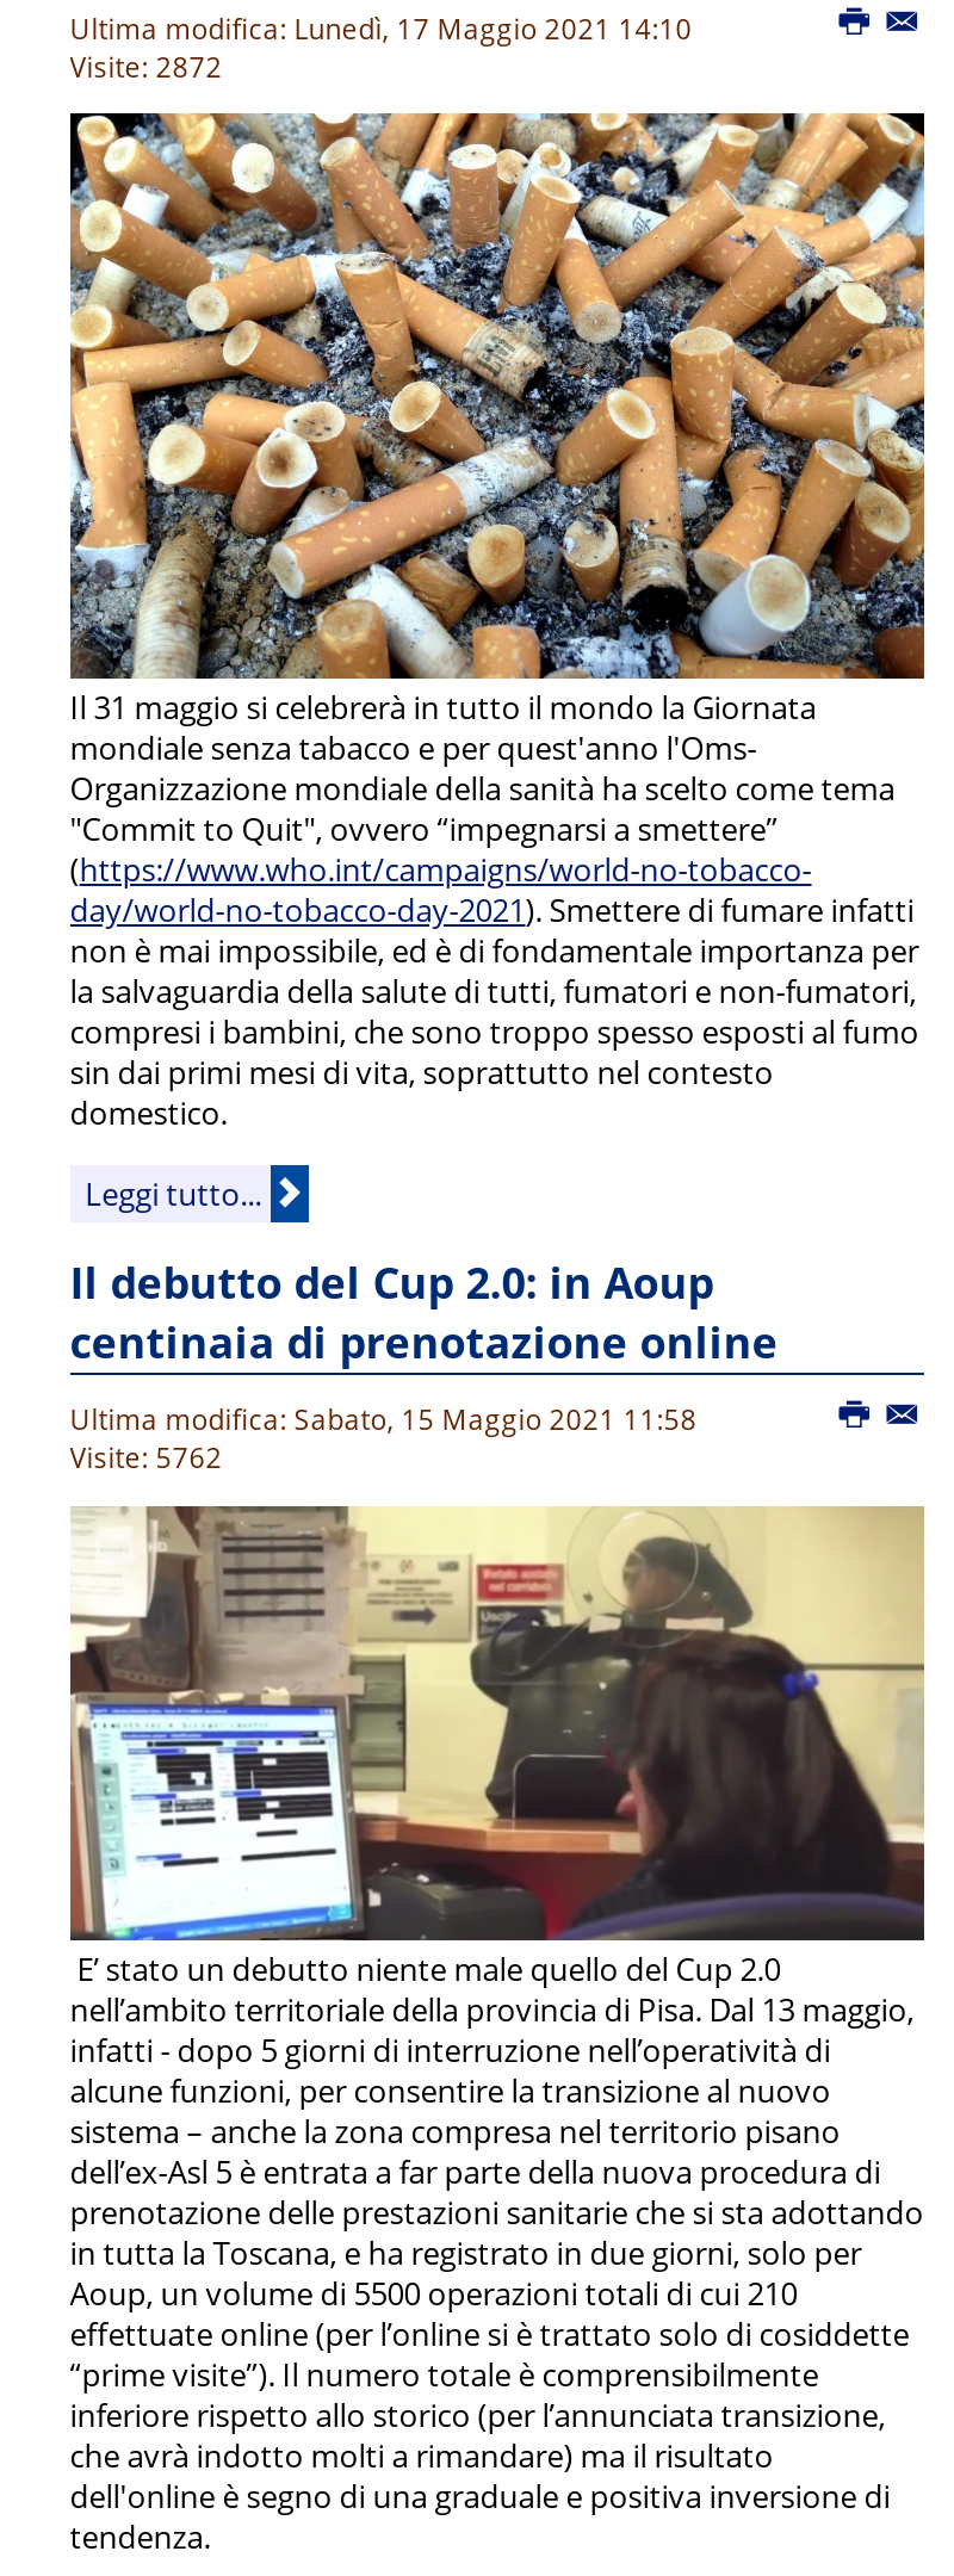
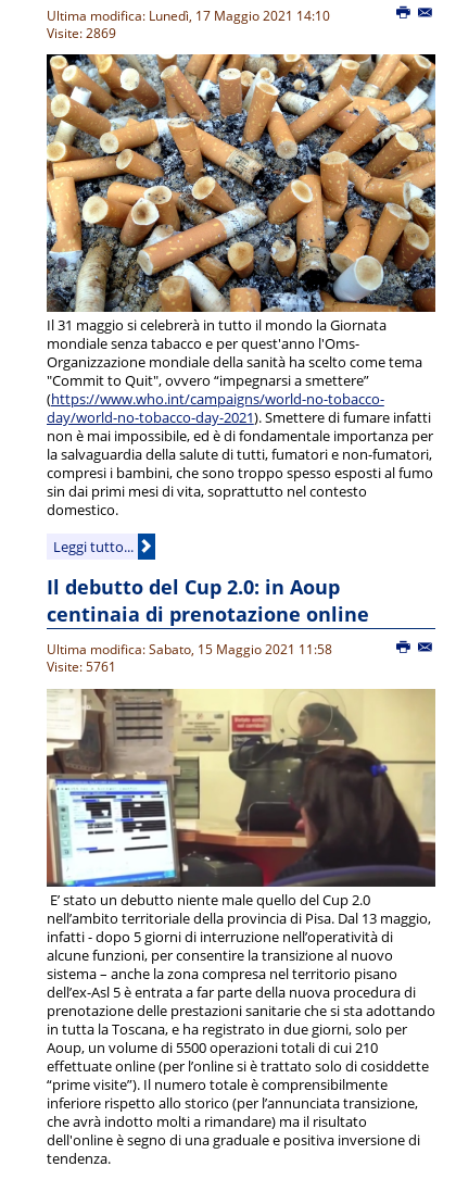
- Visite: 2872
+ Visite: 2869

- Visite: 5762
+ Visite: 5761
